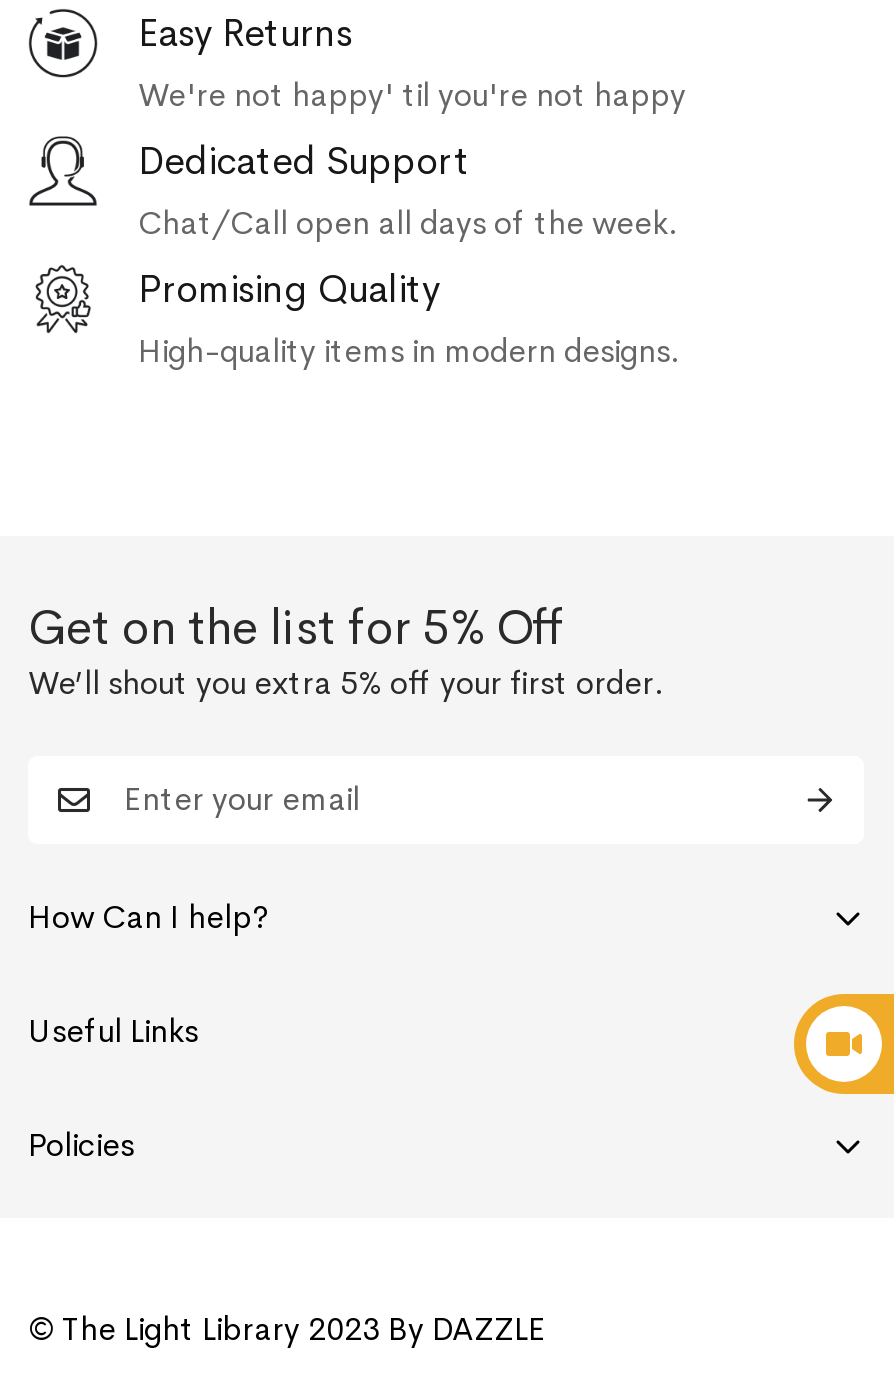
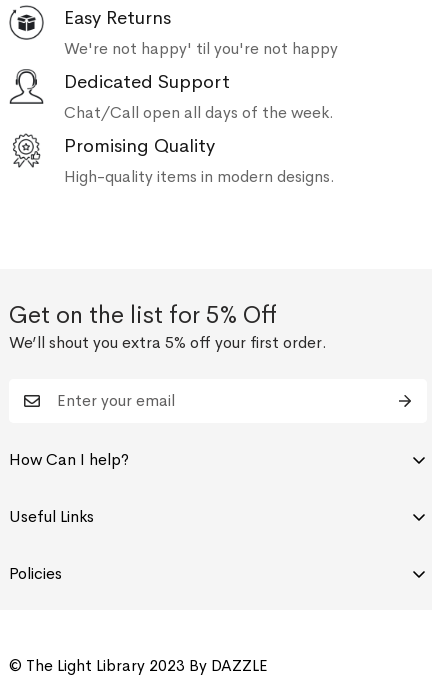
- [image]
